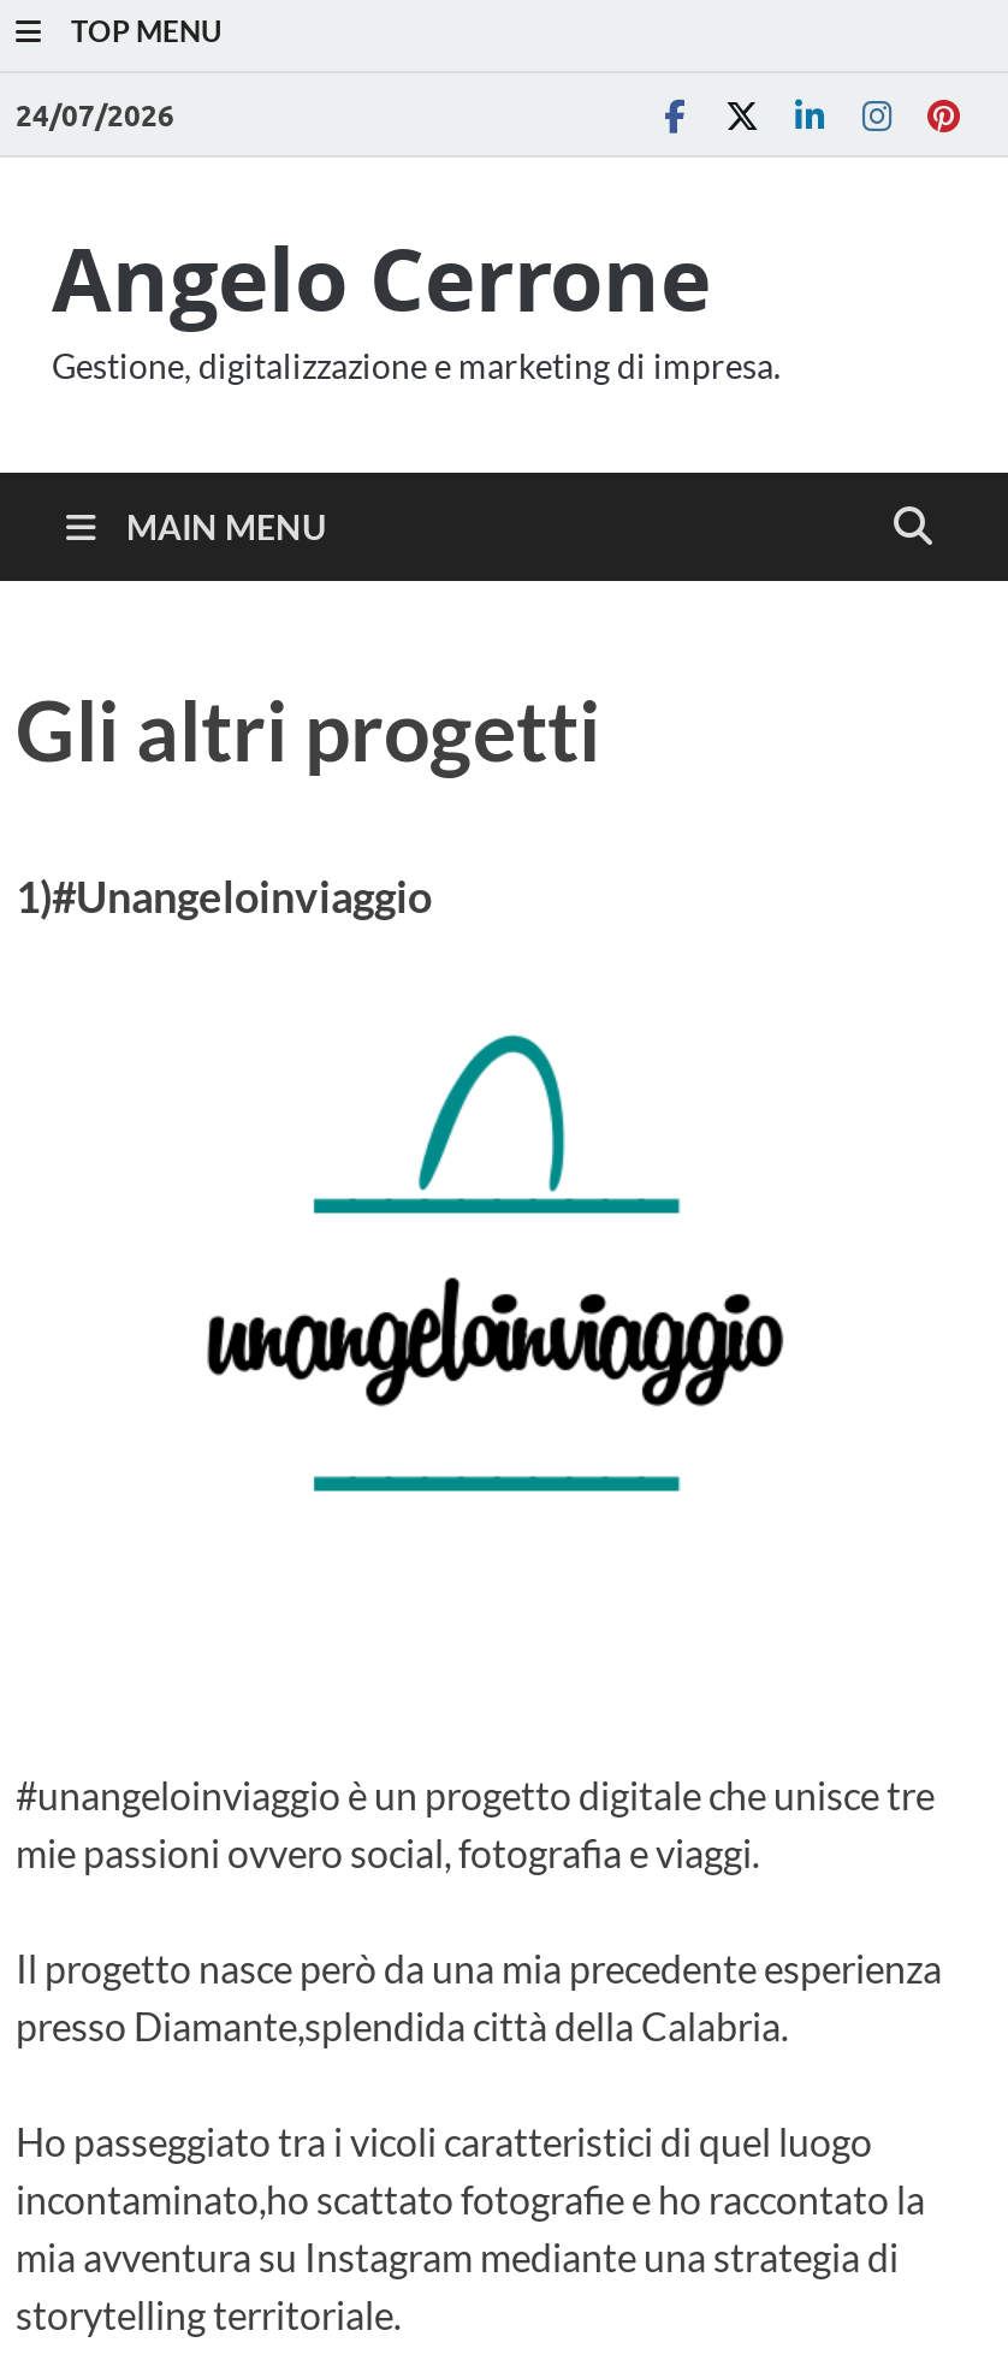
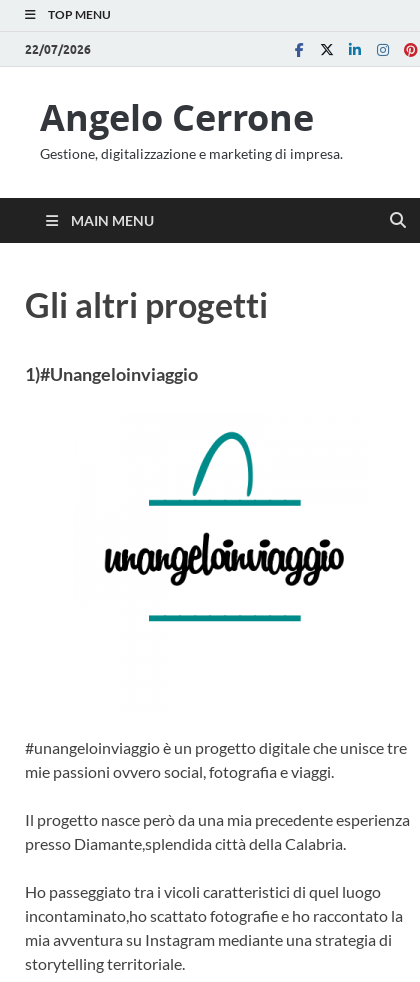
- 24/07/2026
+ 22/07/2026
